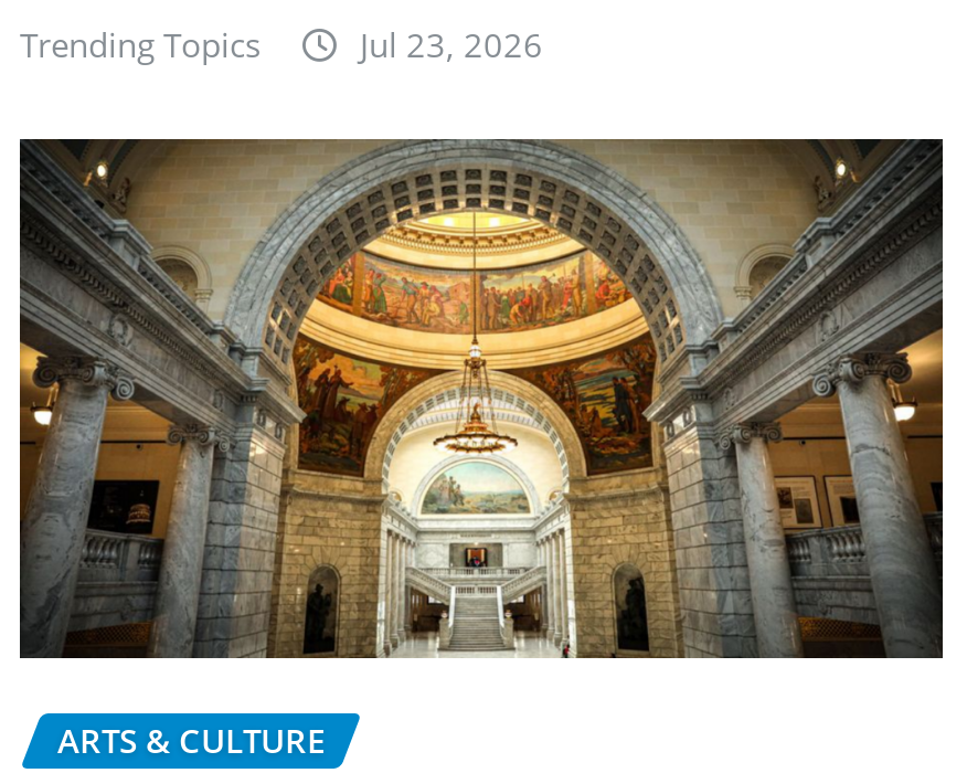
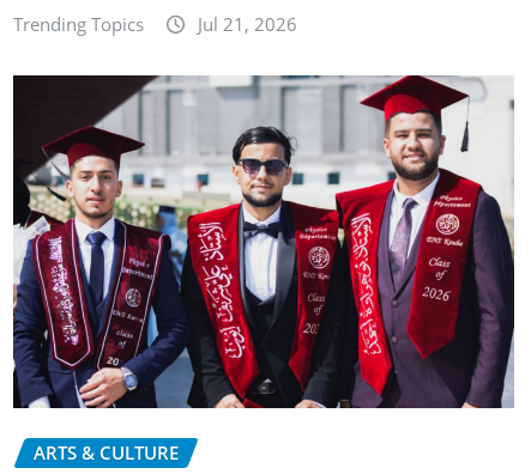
- Jul 23, 2026
+ Jul 21, 2026

- [image]
+ [image]
